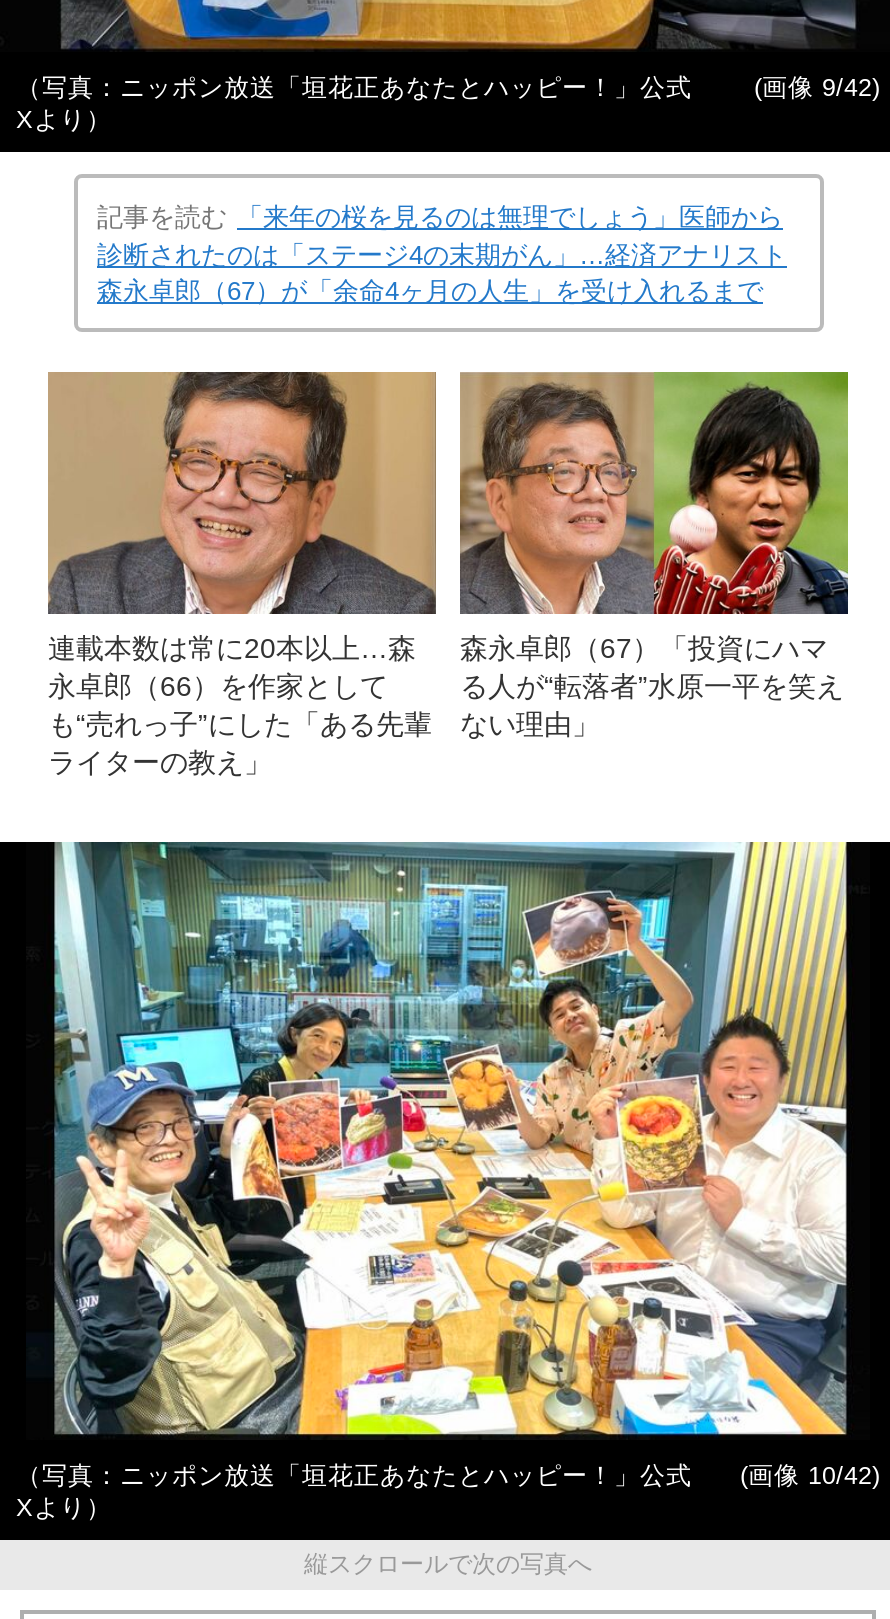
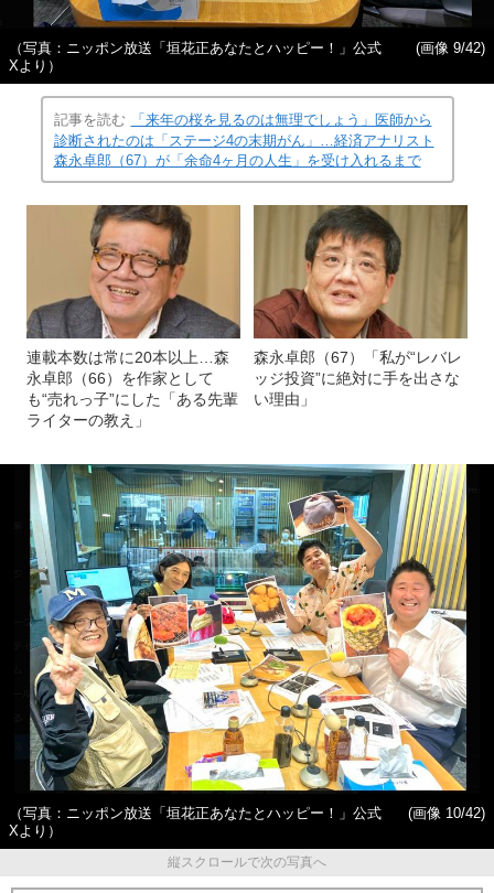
- [image]
- 森永卓郎（67）「投資にハマ
- る人が“転落者”水原一平を笑え
- ない理由」
+ [image]
+ 森永卓郎（67）「私が“レバレ
+ ッジ投資”に絶対に手を出さな
+ い理由」
